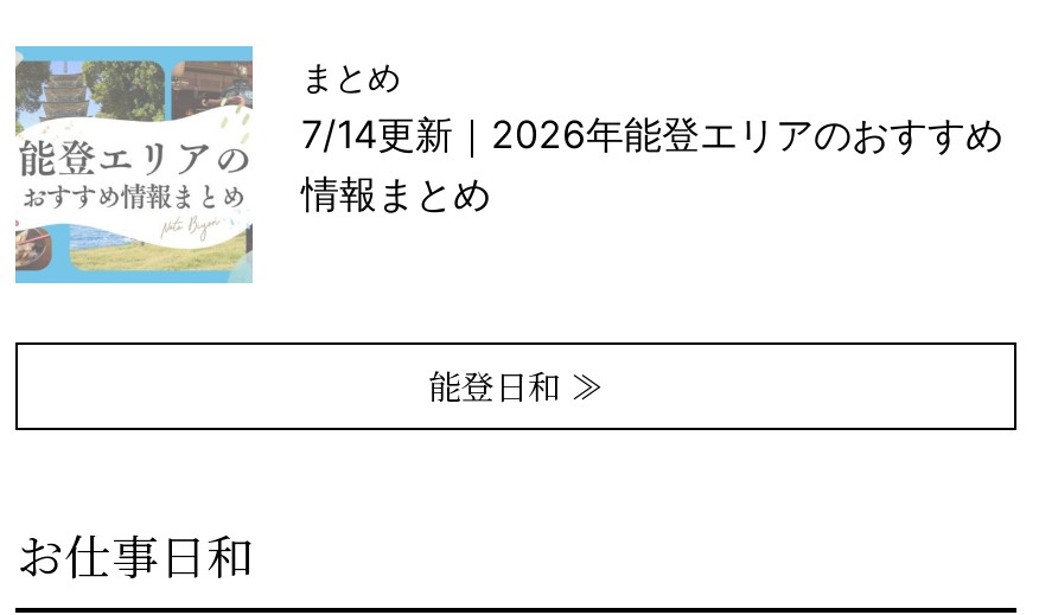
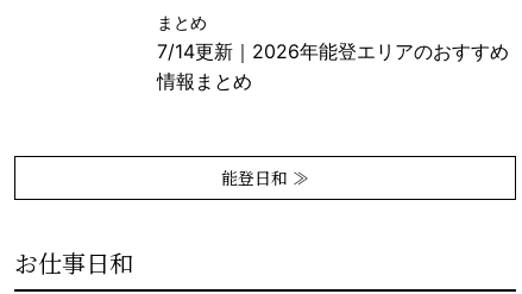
- [image]
